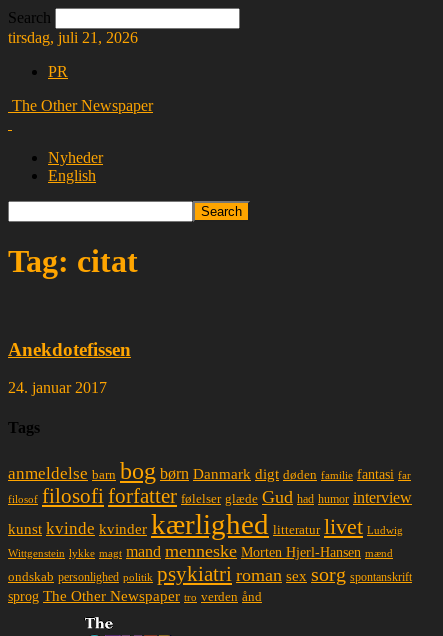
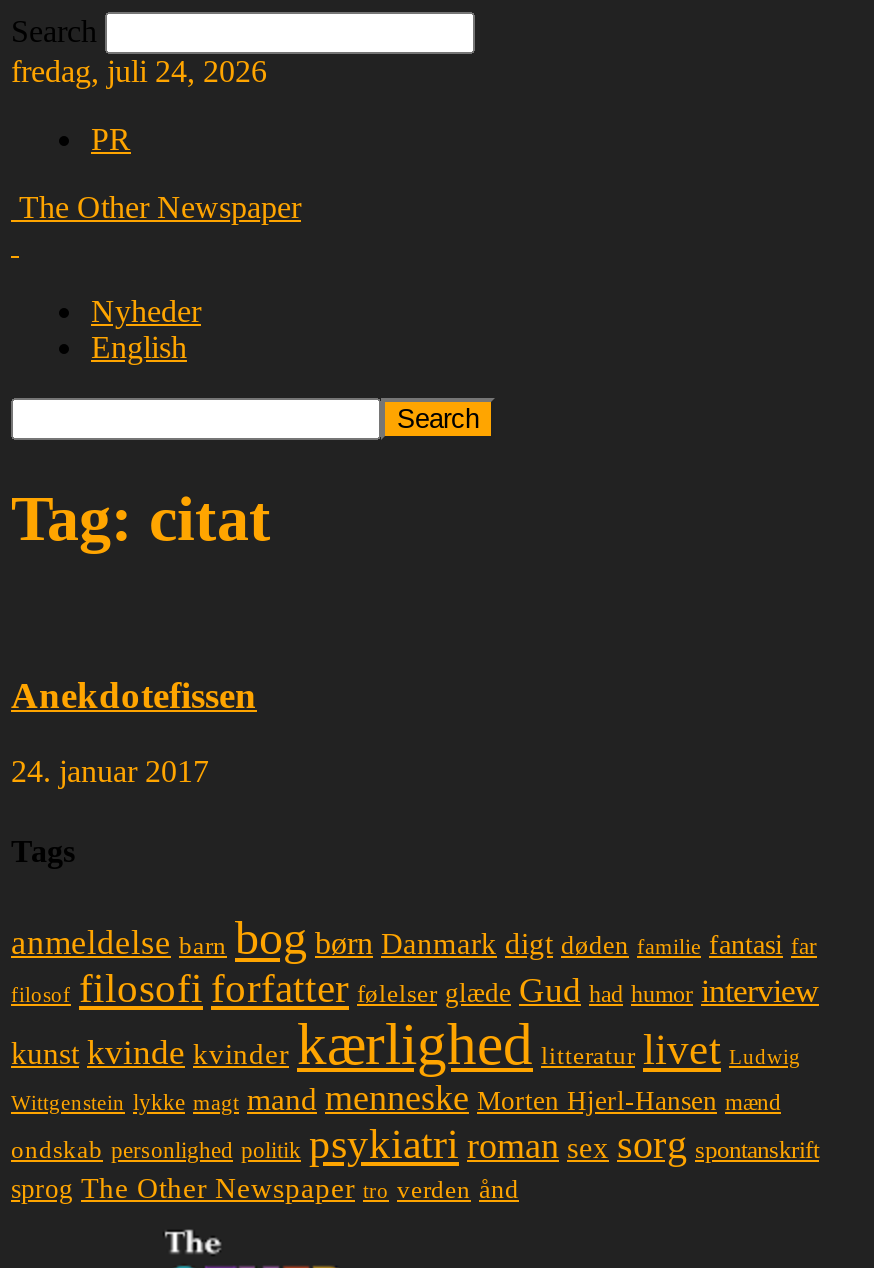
- tirsdag, juli 21, 2026
+ fredag, juli 24, 2026
